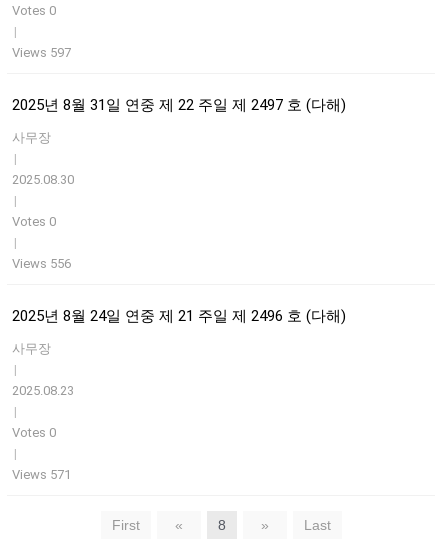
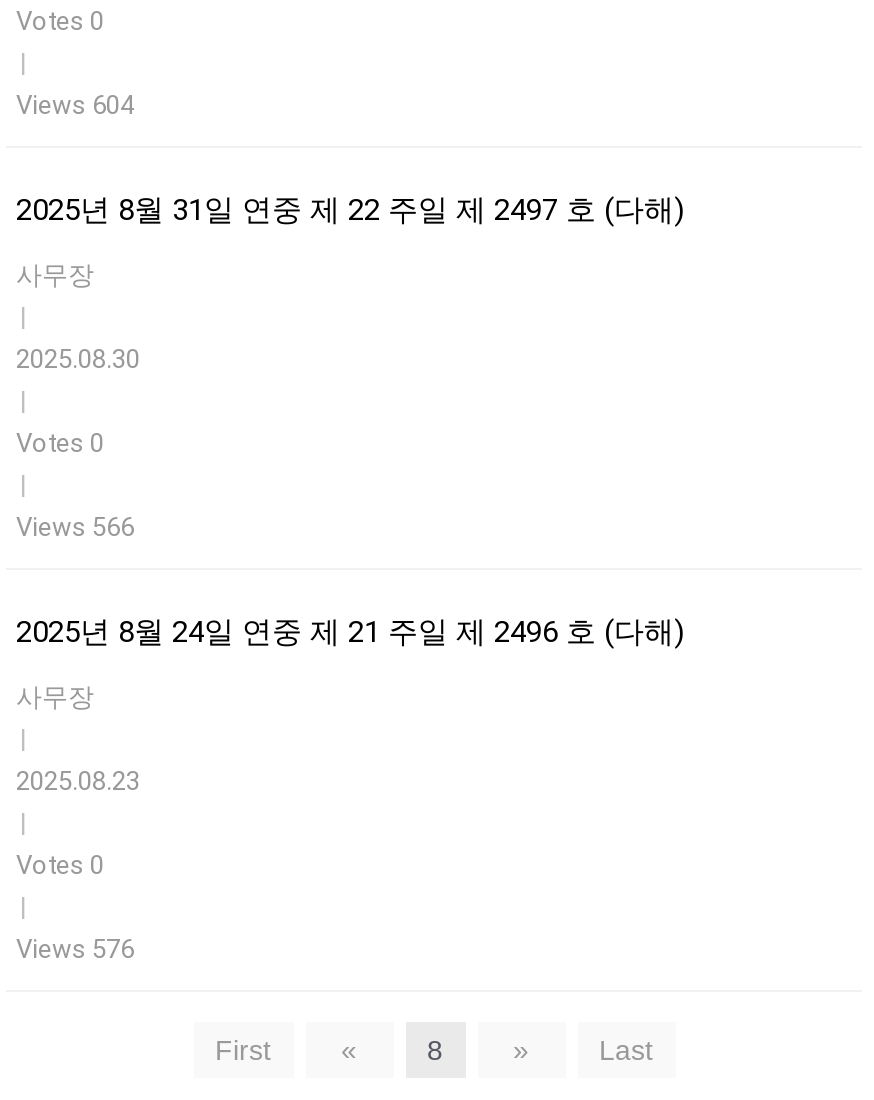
- Views 597
+ Views 604

- Views 556
+ Views 566

- Views 571
+ Views 576
